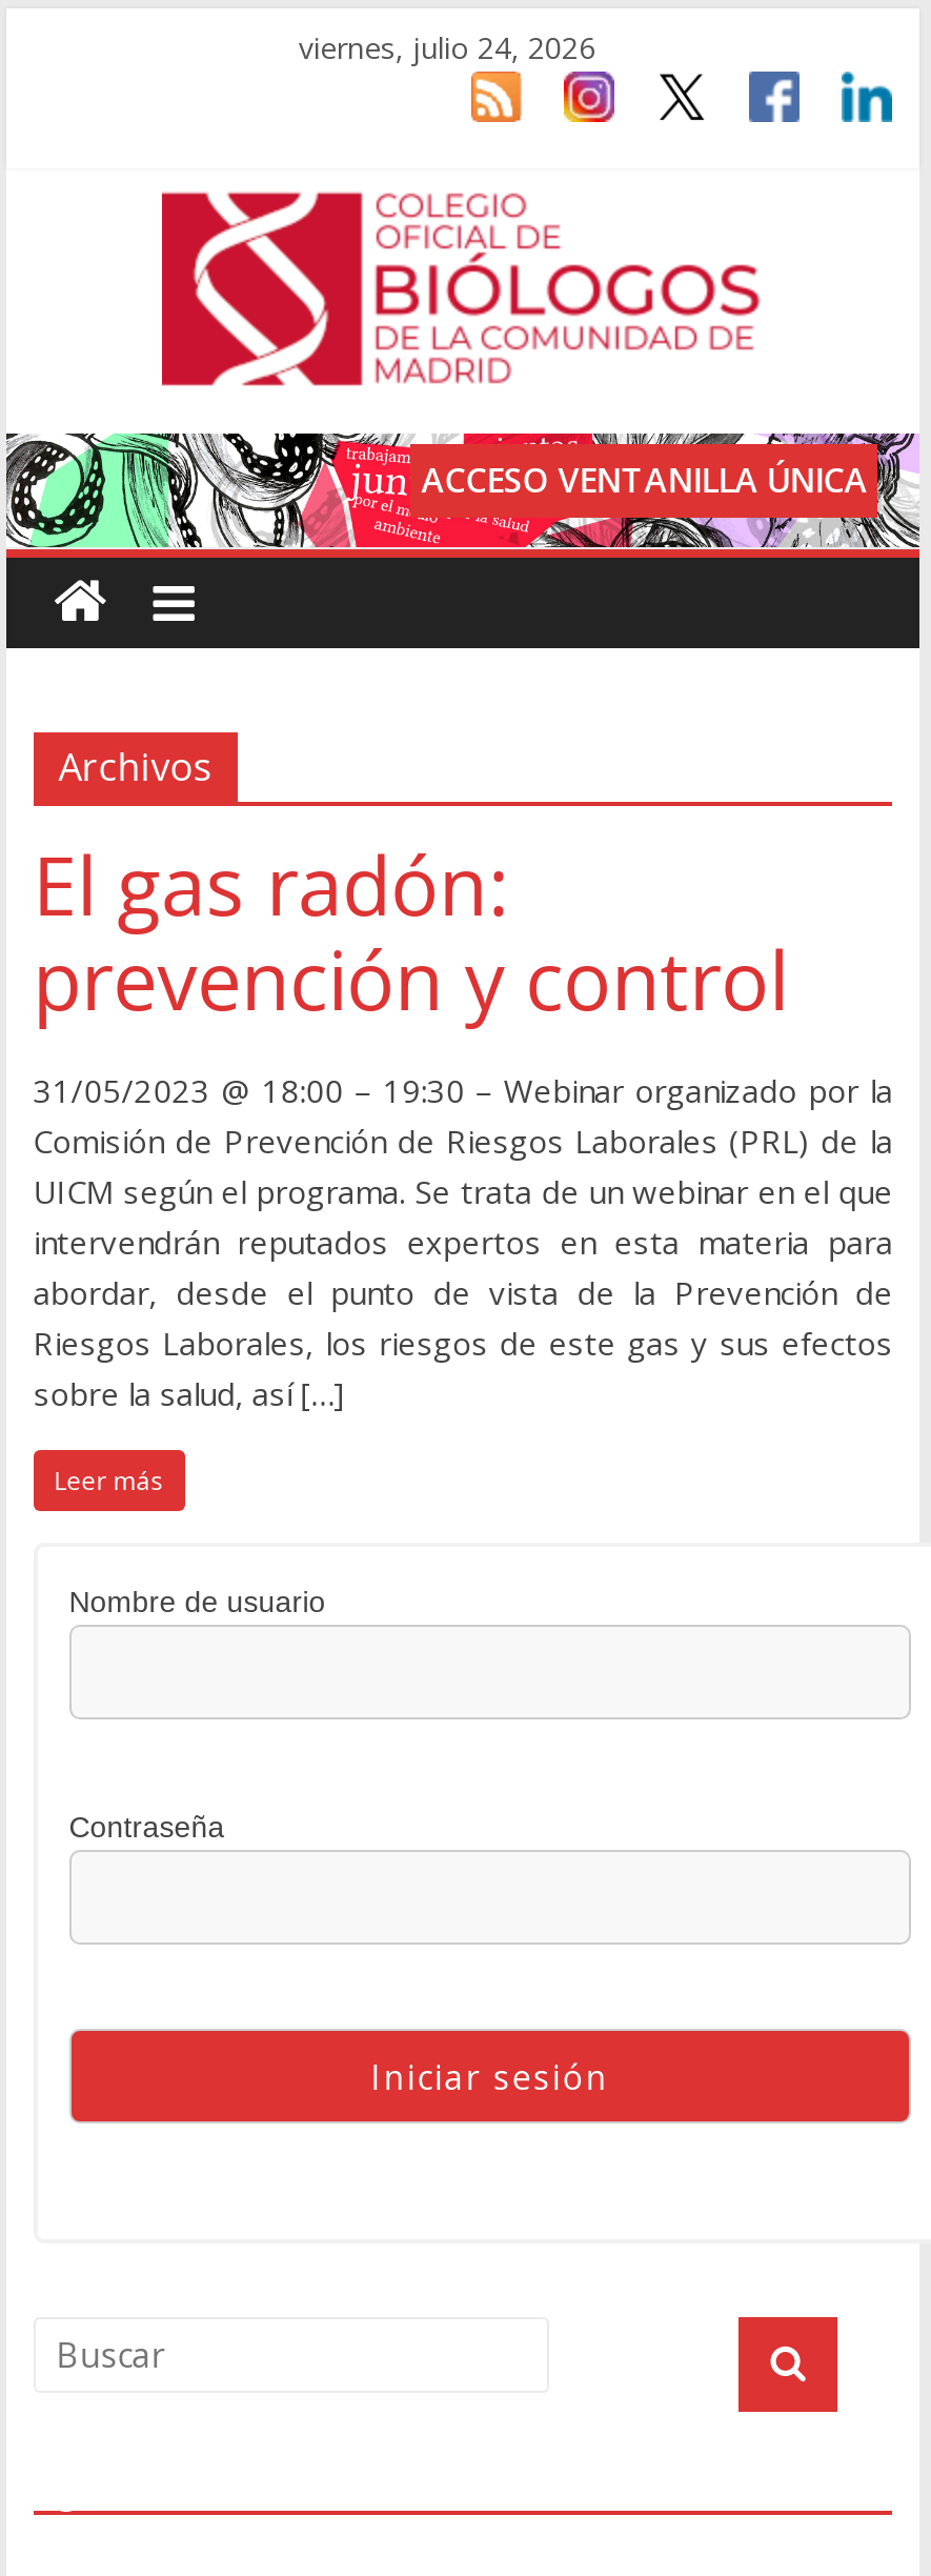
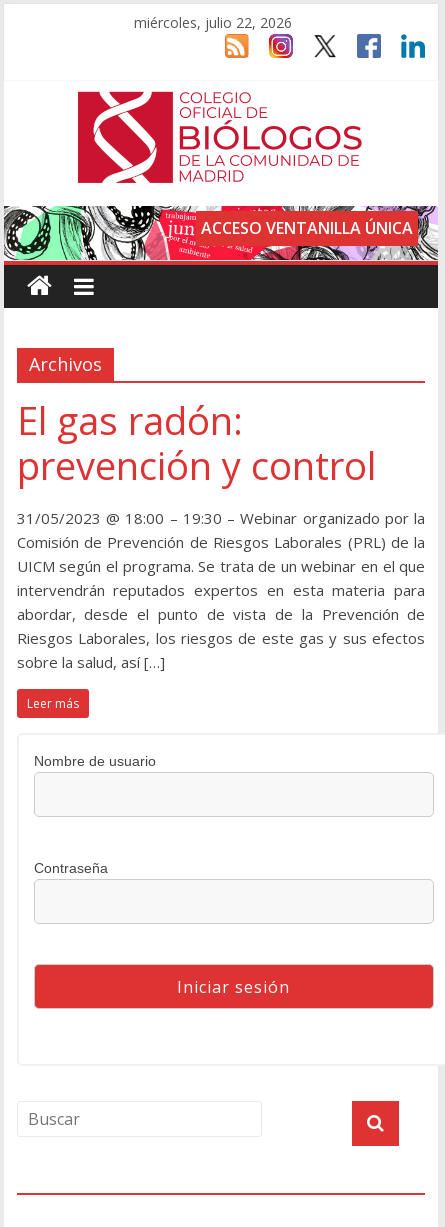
- viernes, julio 24, 2026
+ miércoles, julio 22, 2026
